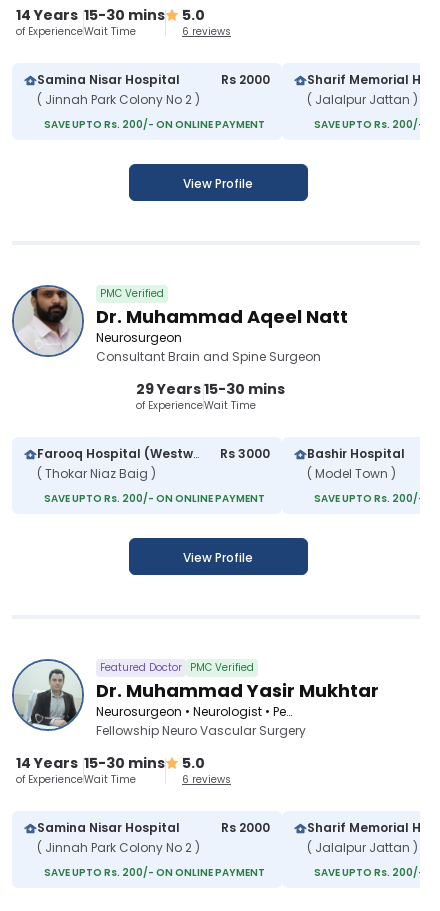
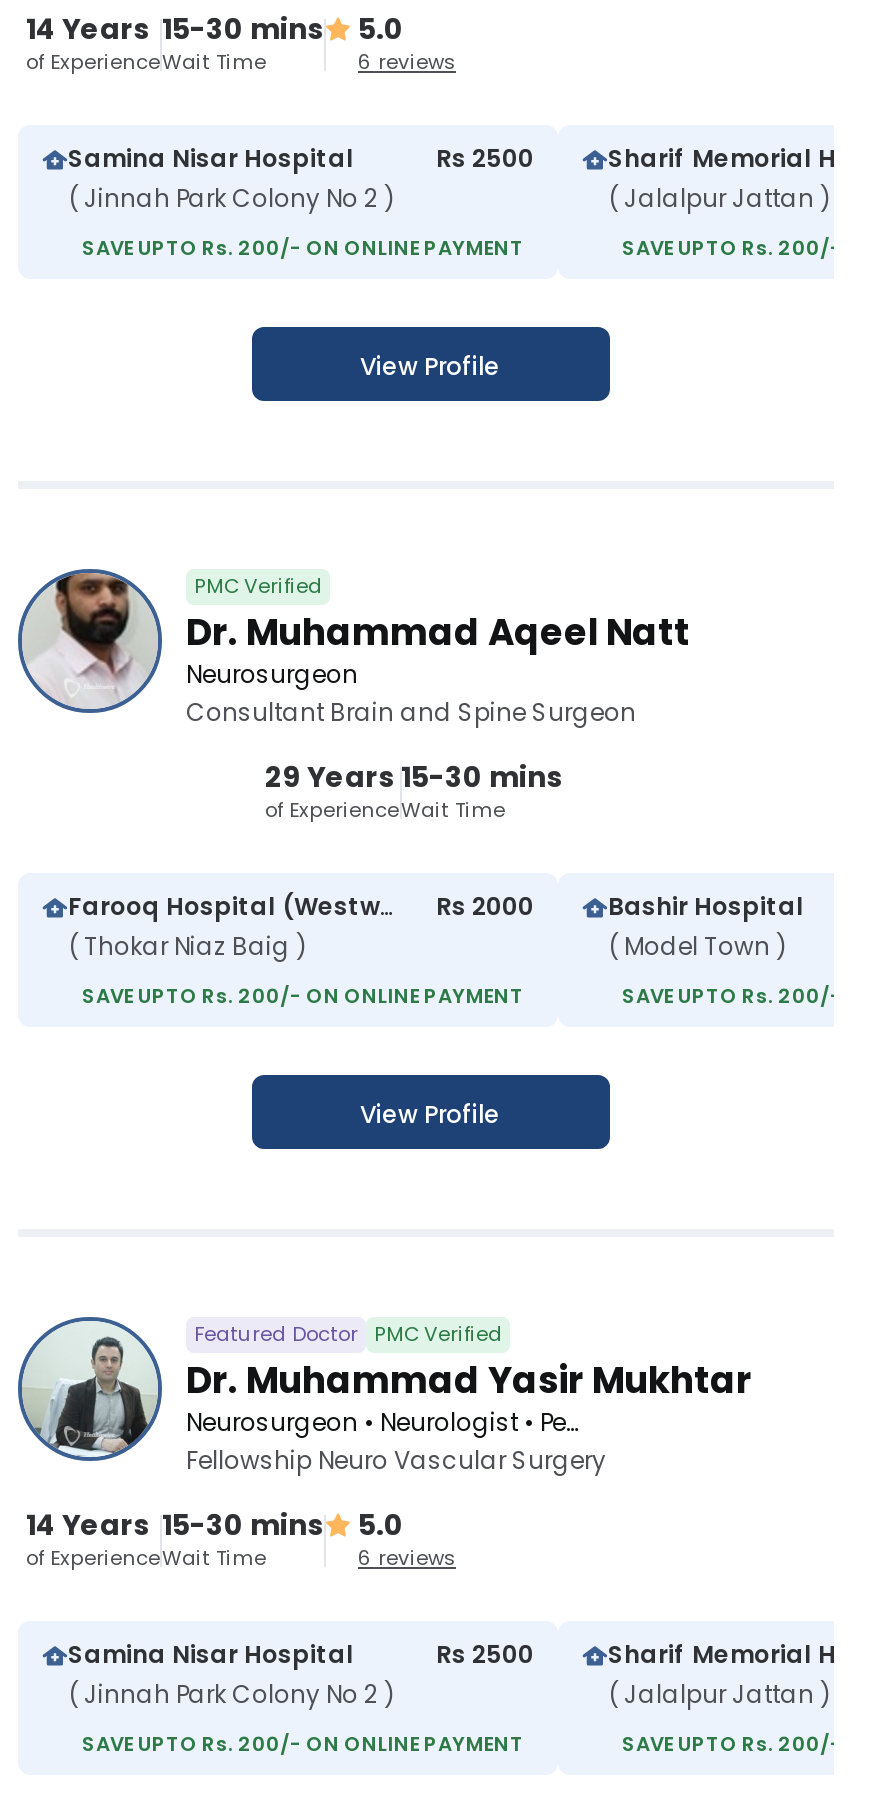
- Rs 2000
+ Rs 2500

- Rs 3000
+ Rs 2000

- Rs 2000
+ Rs 2500
